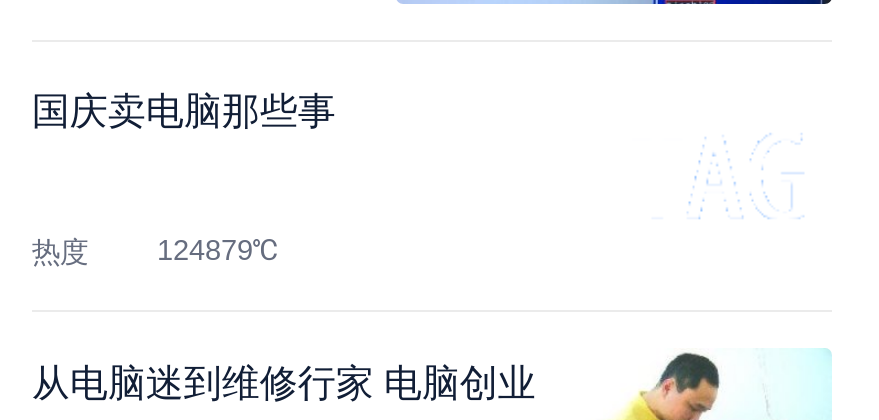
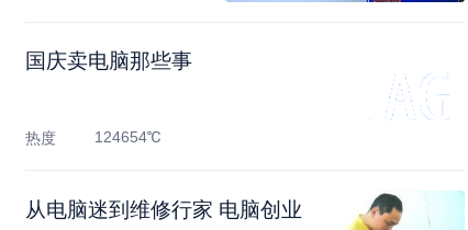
- 124879℃
+ 124654℃
